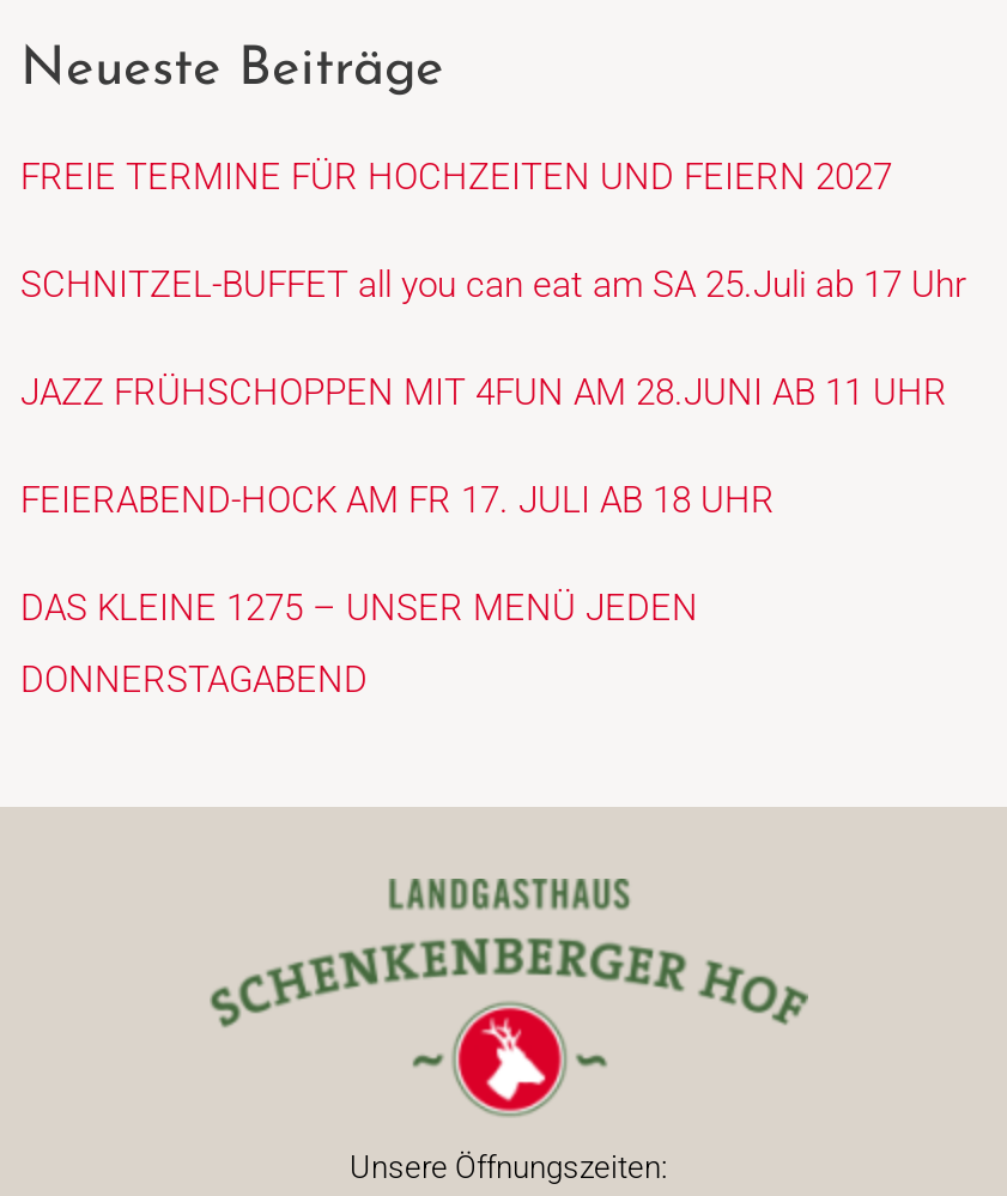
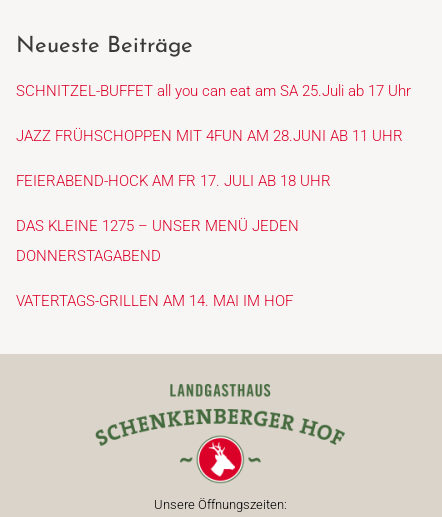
- FREIE TERMINE FÜR HOCHZEITEN UND FEIERN 2027

moved up: SCHNITZEL-BUFFET all you can eat am SA 25.Juli ab 17 Uhr | JAZZ FRÜHSCHOPPEN MIT 4FUN AM 28.JUNI AB 11 UHR | FEIERABEND-HOCK AM FR 17. JULI AB 18 UHR | DAS KLEINE 1275 – UNSER MENÜ JEDEN | DONNERSTAGABEND

+ VATERTAGS-GRILLEN AM 14. MAI IM HOF
